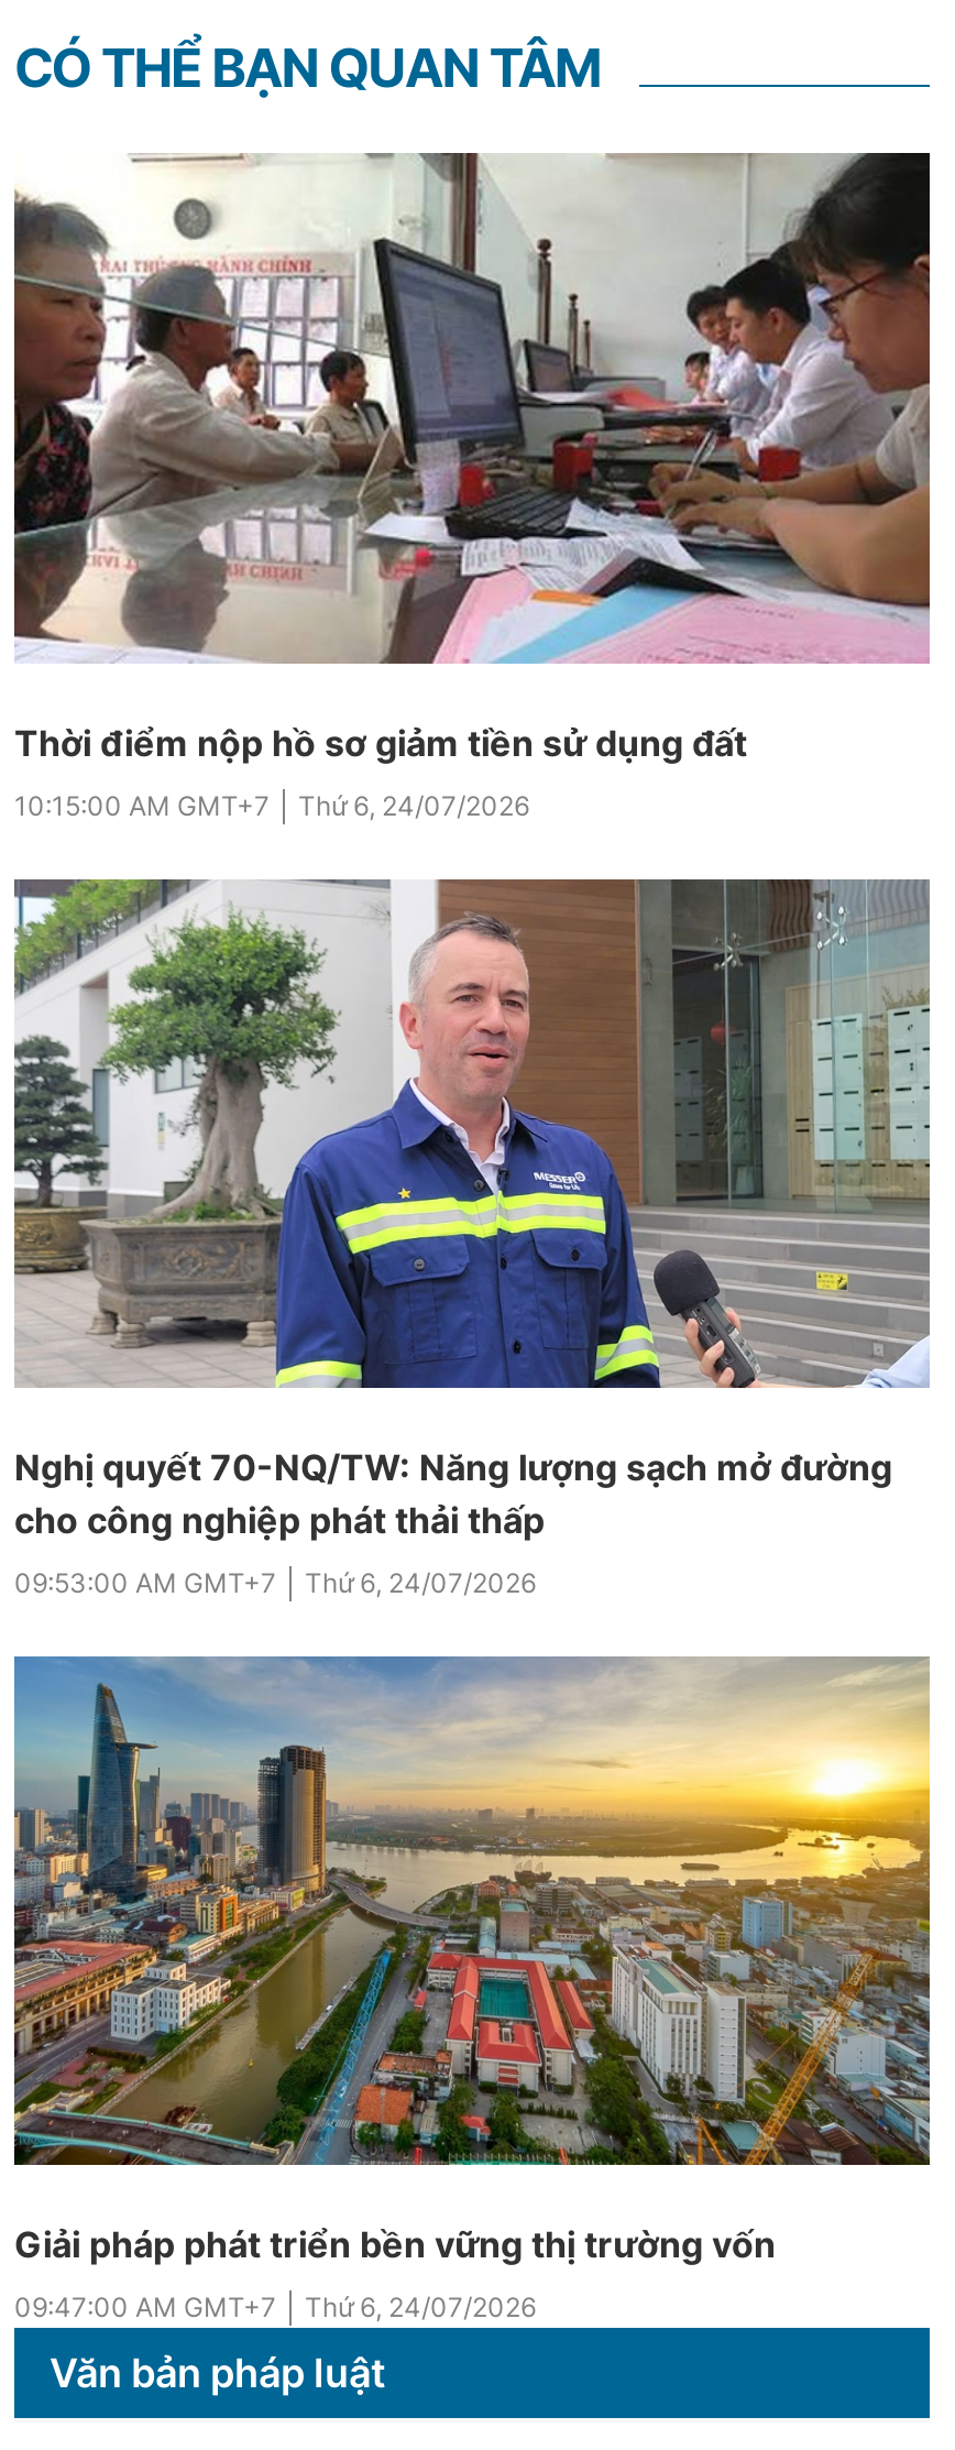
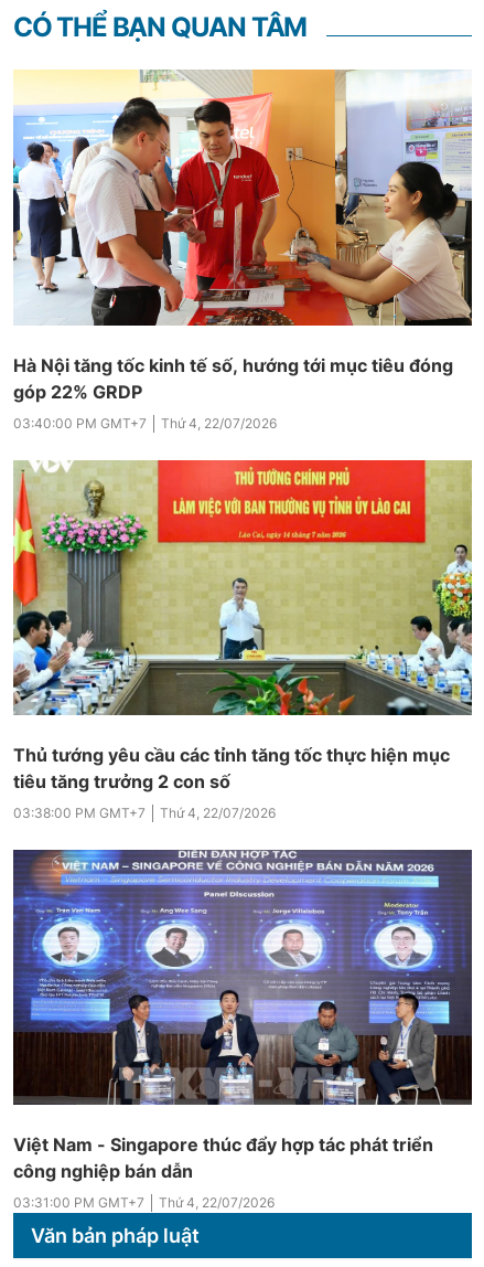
- [image]
- Thời điểm nộp hồ sơ giảm tiền sử dụng đất
+ [image]
+ Hà Nội tăng tốc kinh tế số, hướng tới mục tiêu đóng
+ góp 22% GRDP

- 10:15:00 AM GMT+7
- Thứ 6, 24/07/2026
+ 03:40:00 PM GMT+7
+ Thứ 4, 22/07/2026

- [image]
- Nghị quyết 70-NQ/TW: Năng lượng sạch mở đường
- cho công nghiệp phát thải thấp
+ [image]
+ Thủ tướng yêu cầu các tỉnh tăng tốc thực hiện mục
+ tiêu tăng trưởng 2 con số

- 09:53:00 AM GMT+7
- Thứ 6, 24/07/2026
+ 03:38:00 PM GMT+7
+ Thứ 4, 22/07/2026

- [image]
- Giải pháp phát triển bền vững thị trường vốn
+ [image]
+ Việt Nam - Singapore thúc đẩy hợp tác phát triển
+ công nghiệp bán dẫn

- 09:47:00 AM GMT+7
- Thứ 6, 24/07/2026
+ 03:31:00 PM GMT+7
+ Thứ 4, 22/07/2026
